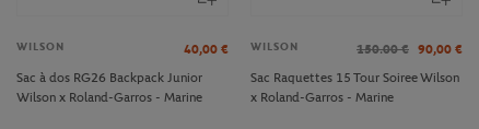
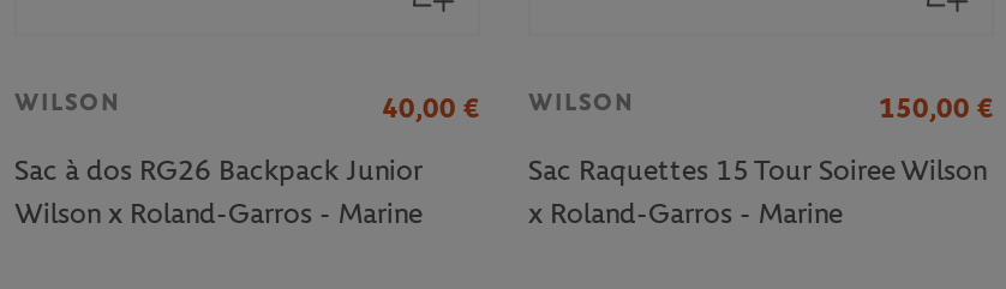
- 150.00 € 90,00 €
+ 150,00 €
